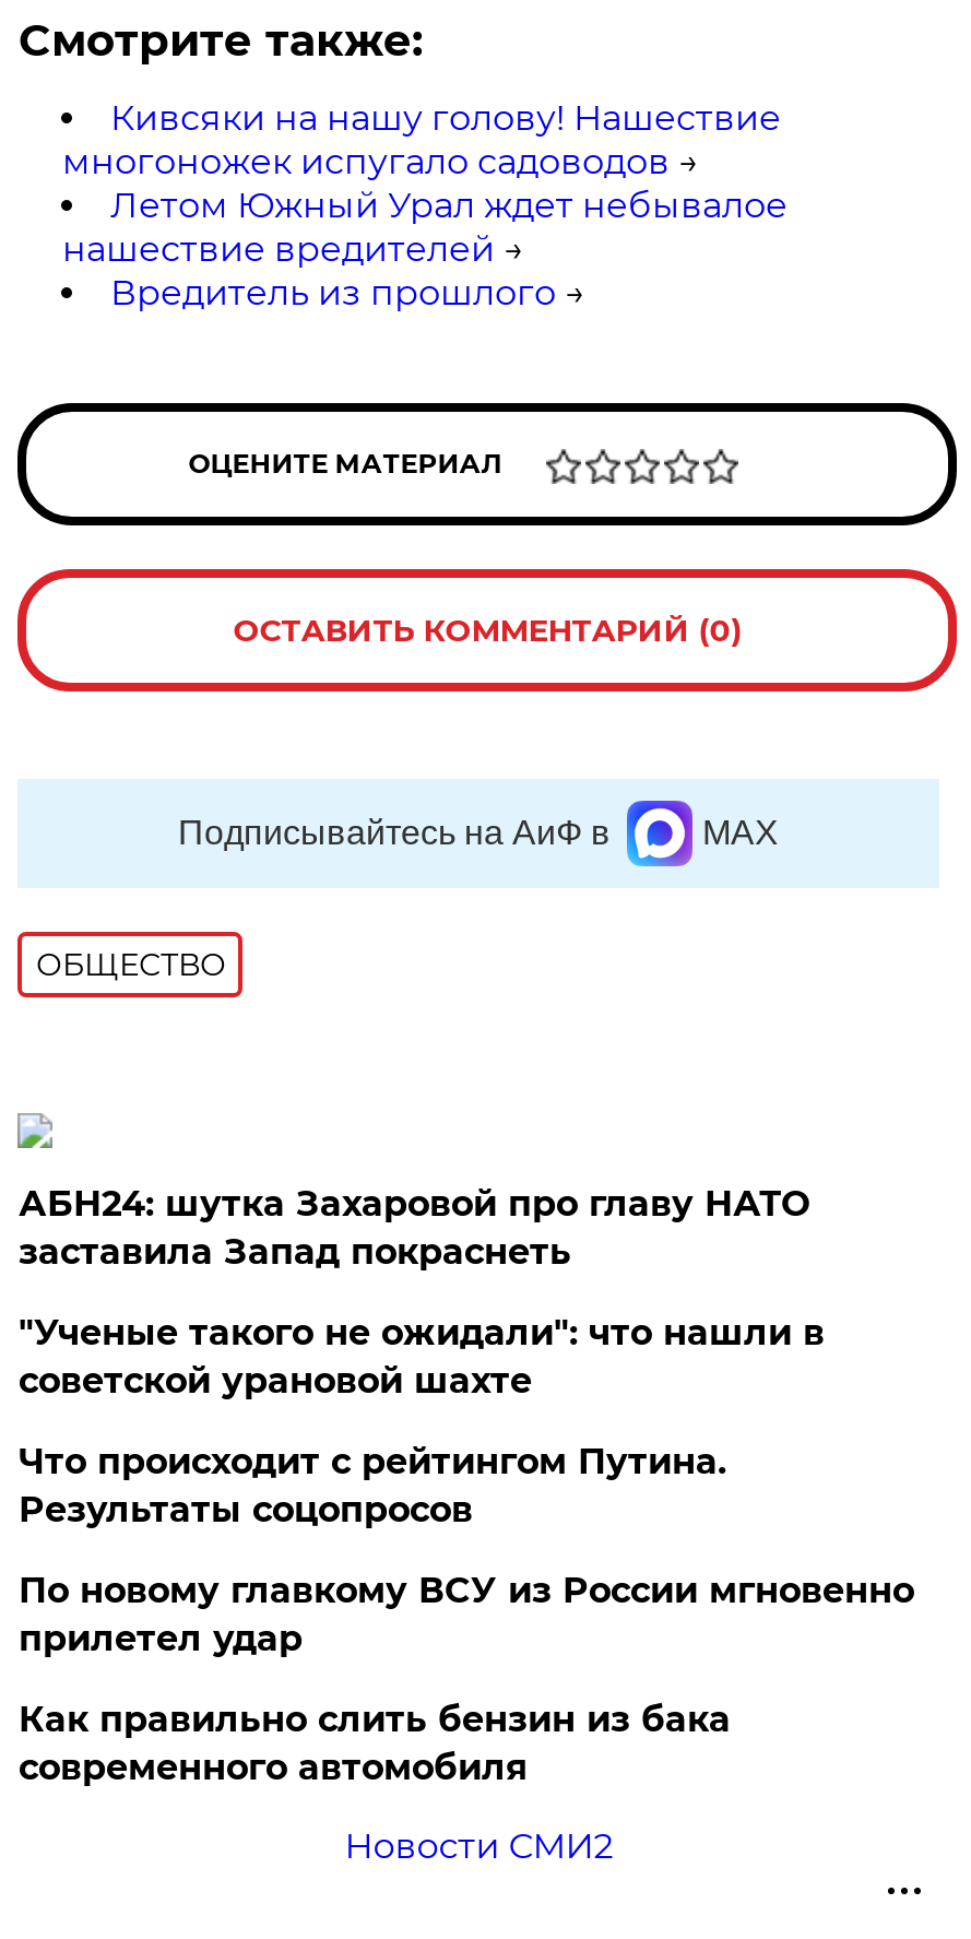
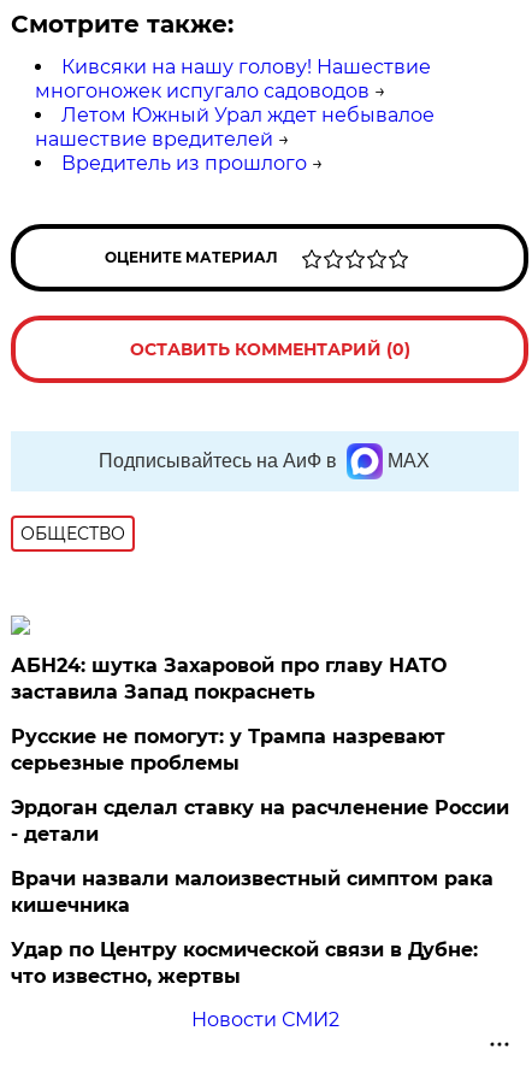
- "Ученые такого не ожидали": что нашли в
- советской урановой шахте
+ Русские не помогут: у Трампа назревают
+ серьезные проблемы

- Что происходит с рейтингом Путина.
- Результаты соцопросов
+ Эрдоган сделал ставку на расчленение России
+ - детали

- По новому главкому ВСУ из России мгновенно
- прилетел удар
+ Врачи назвали малоизвестный симптом рака
+ кишечника

- Как правильно слить бензин из бака
- современного автомобиля
+ Удар по Центру космической связи в Дубне:
+ что известно, жертвы
